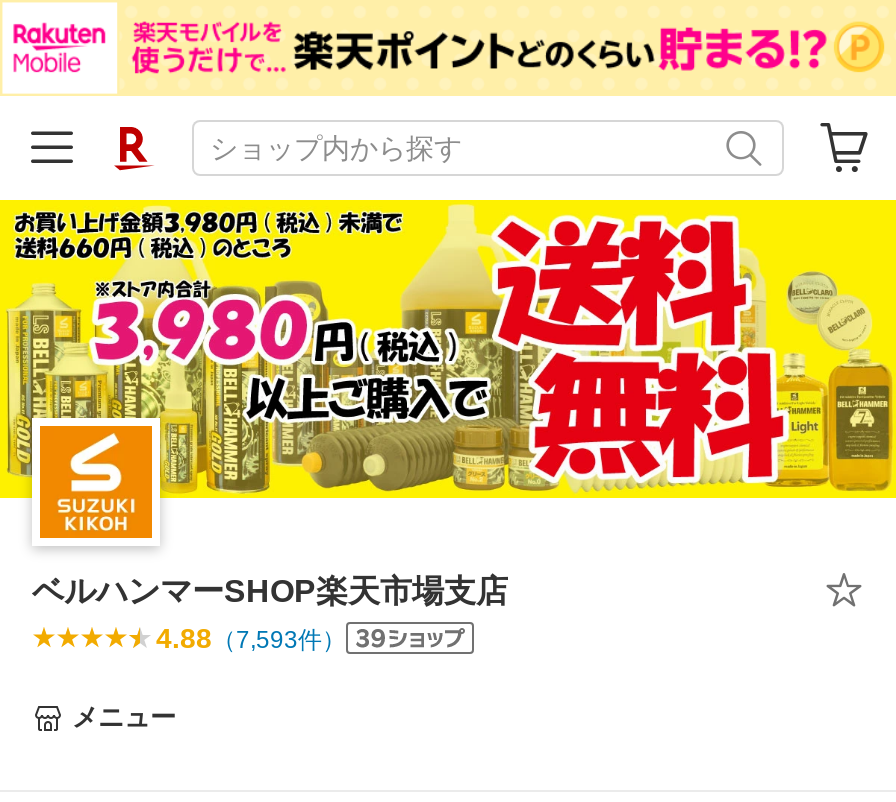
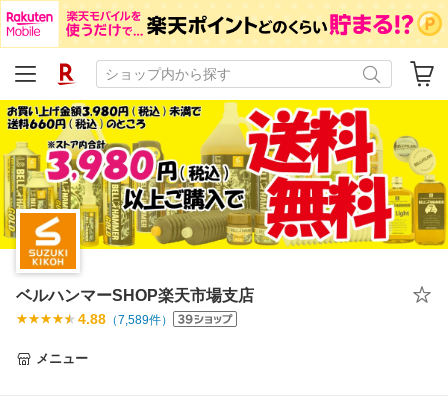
- 4.88（7,593件）
+ 4.88（7,589件）
